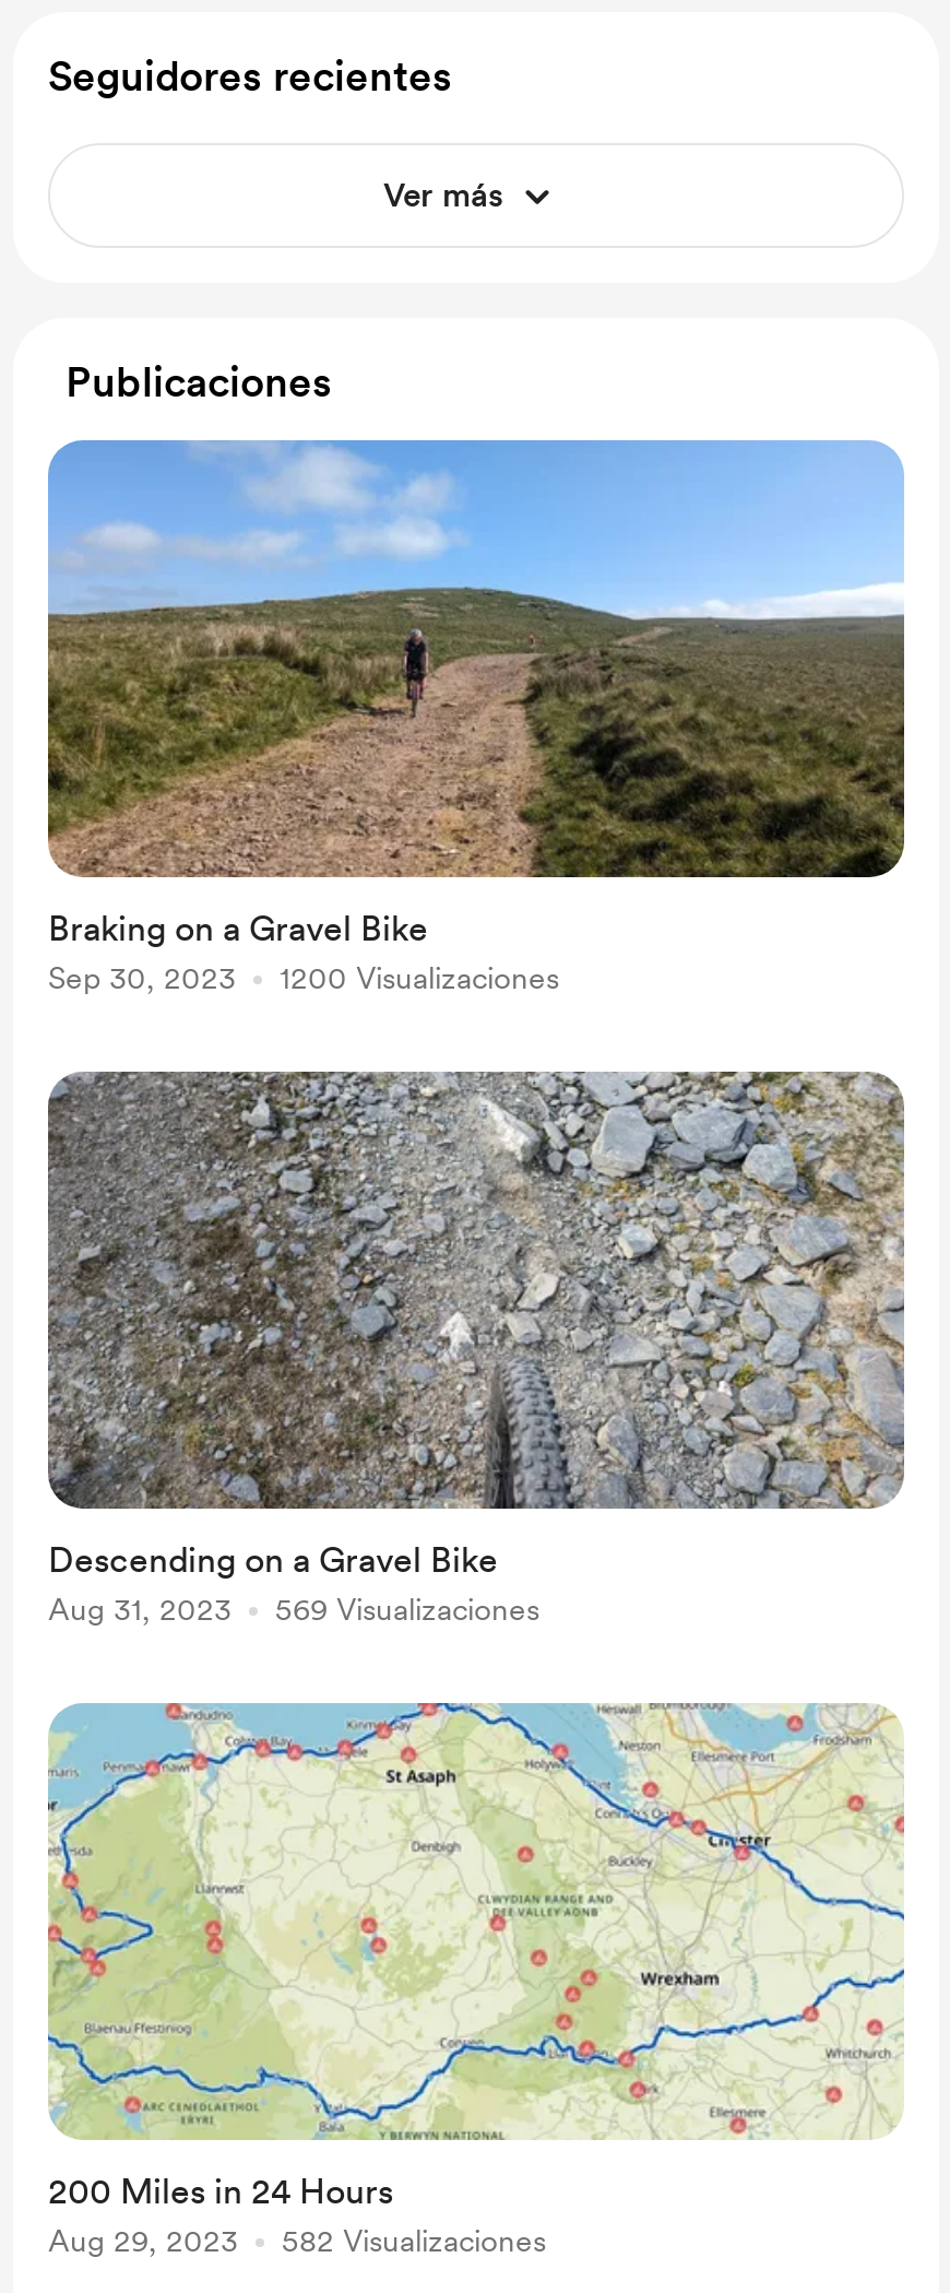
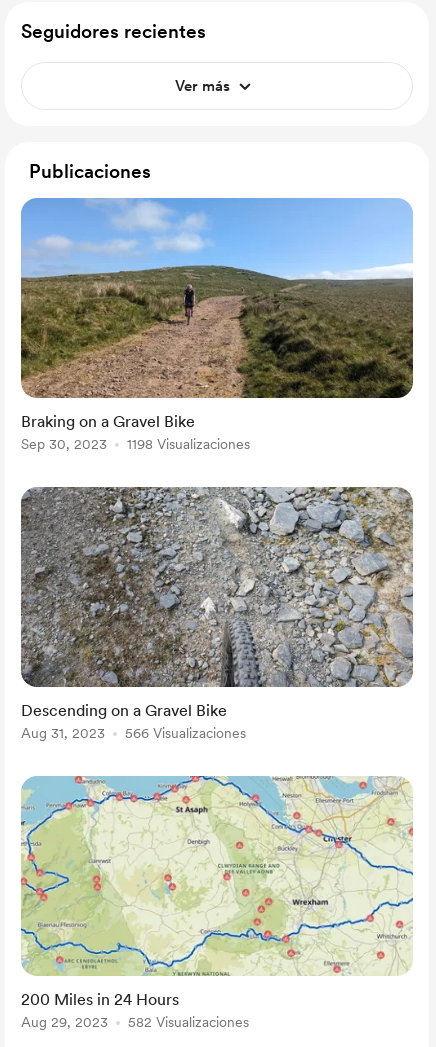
- 1200 Visualizaciones
+ 1198 Visualizaciones

- 569 Visualizaciones
+ 566 Visualizaciones
